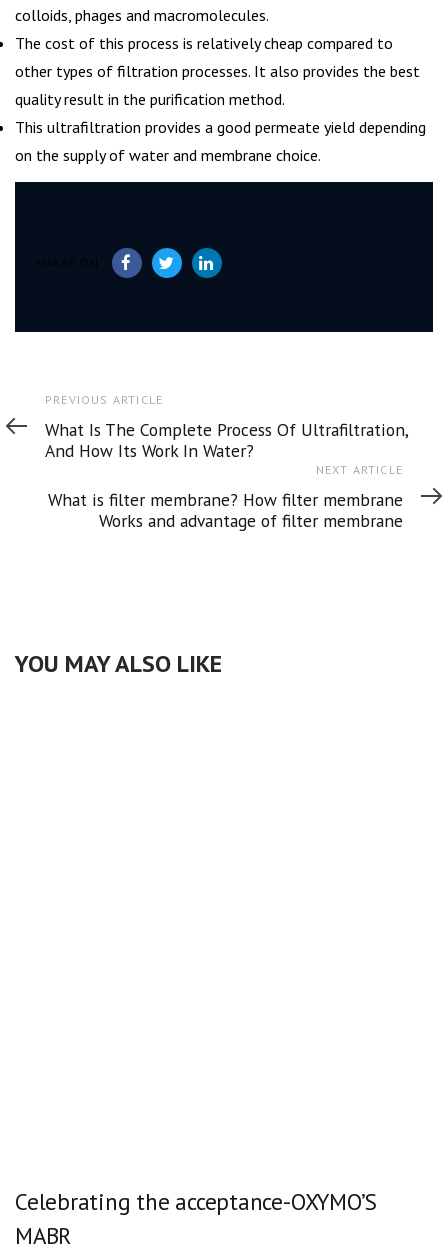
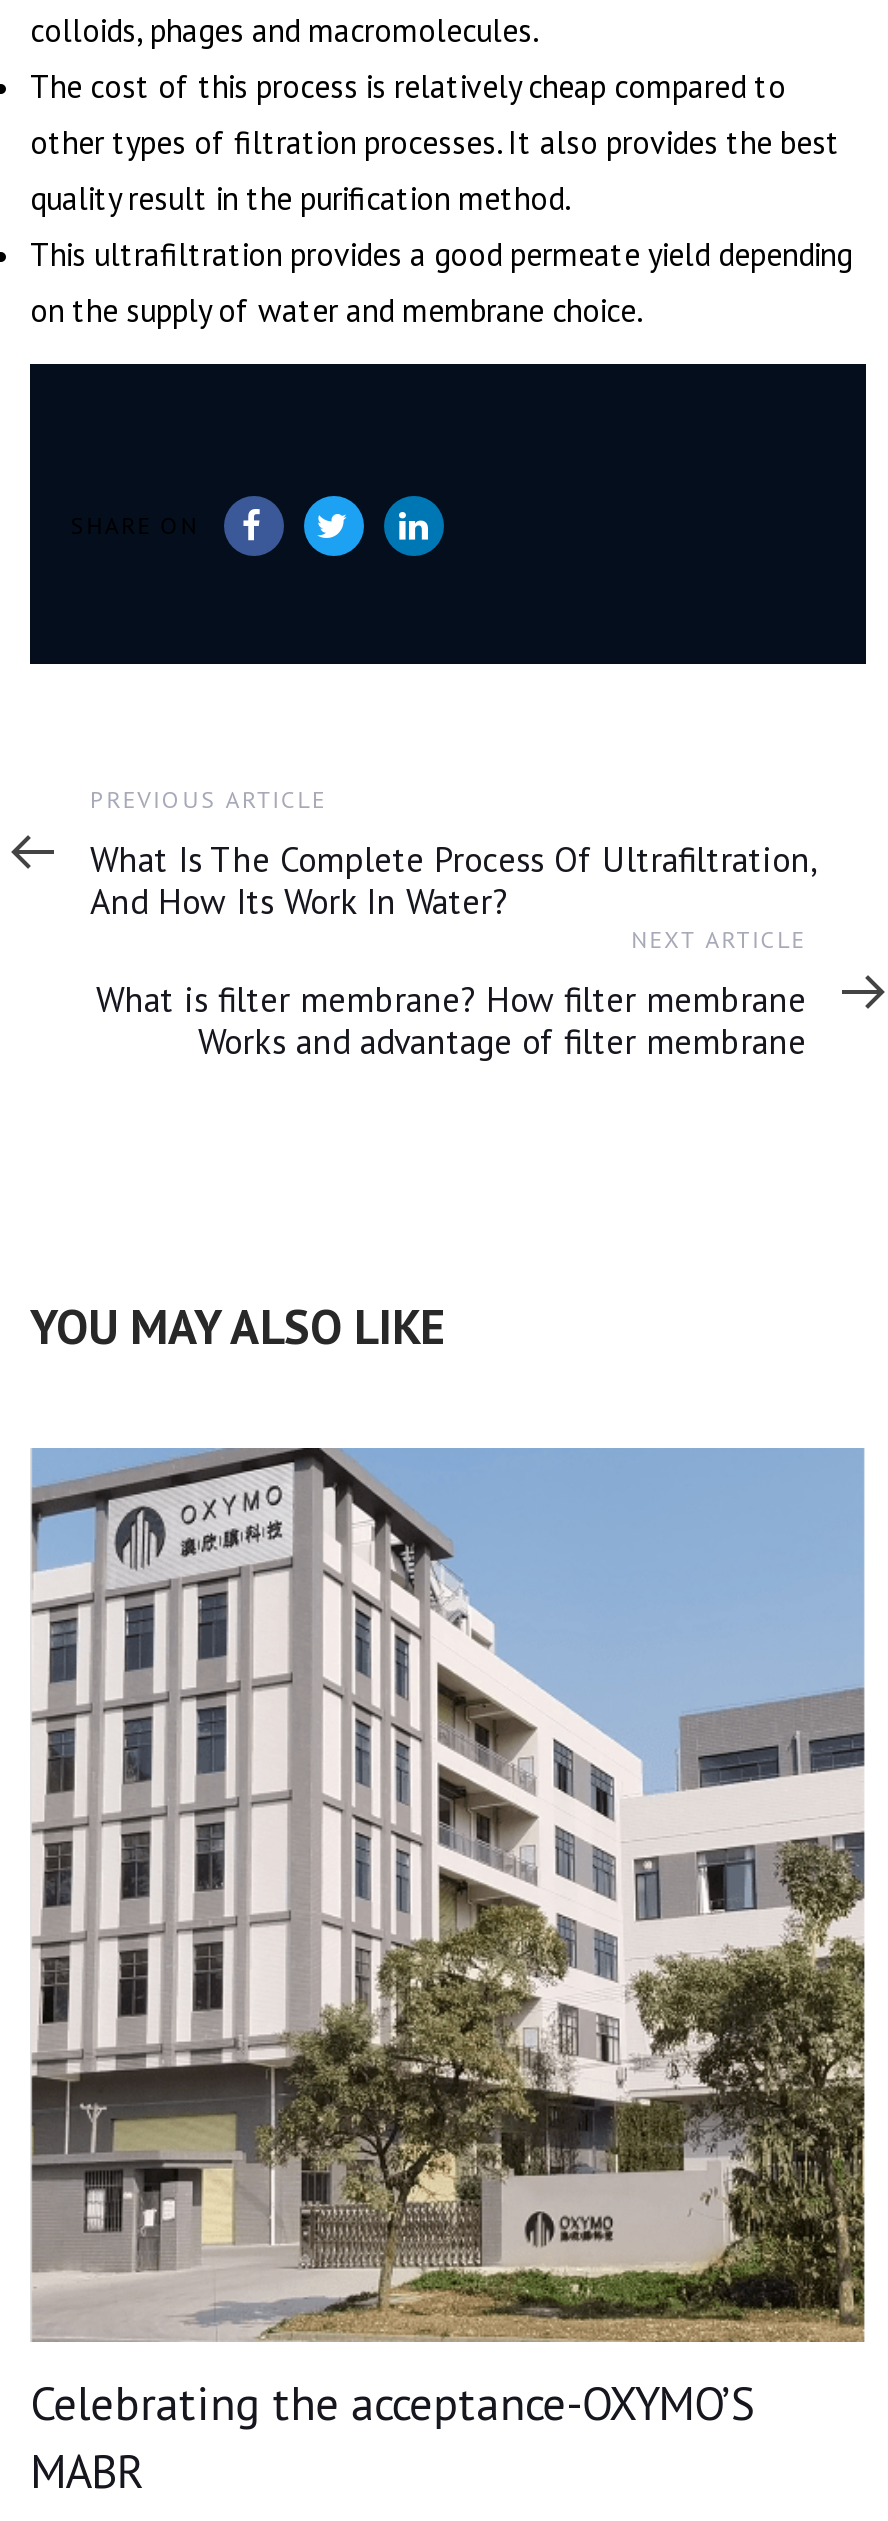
+ [image]
